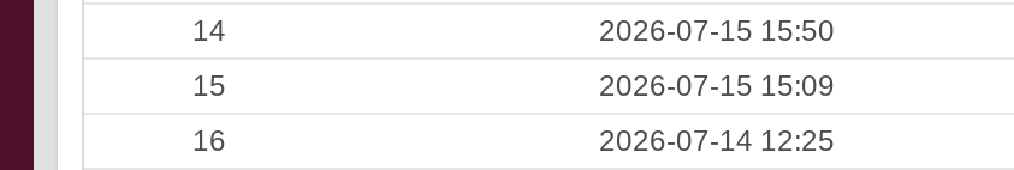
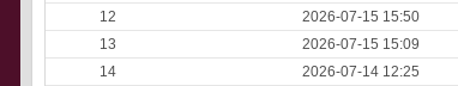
- 14
+ 12

- 15
+ 13

- 16
+ 14
